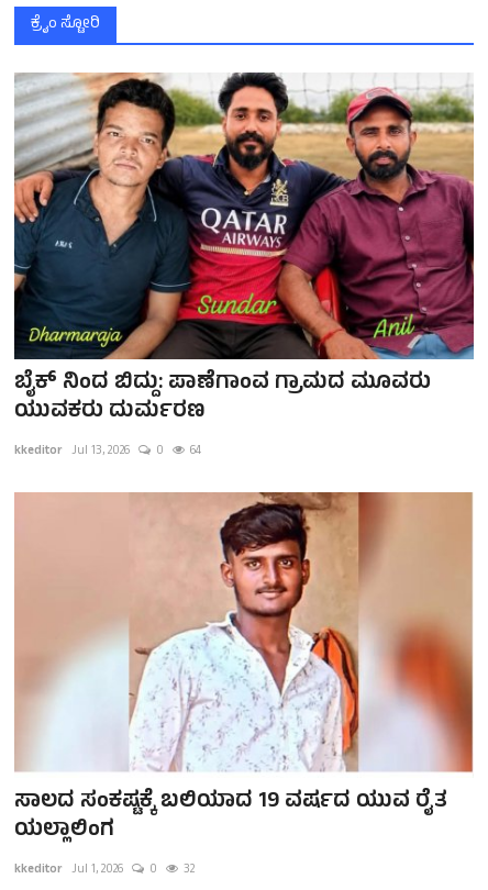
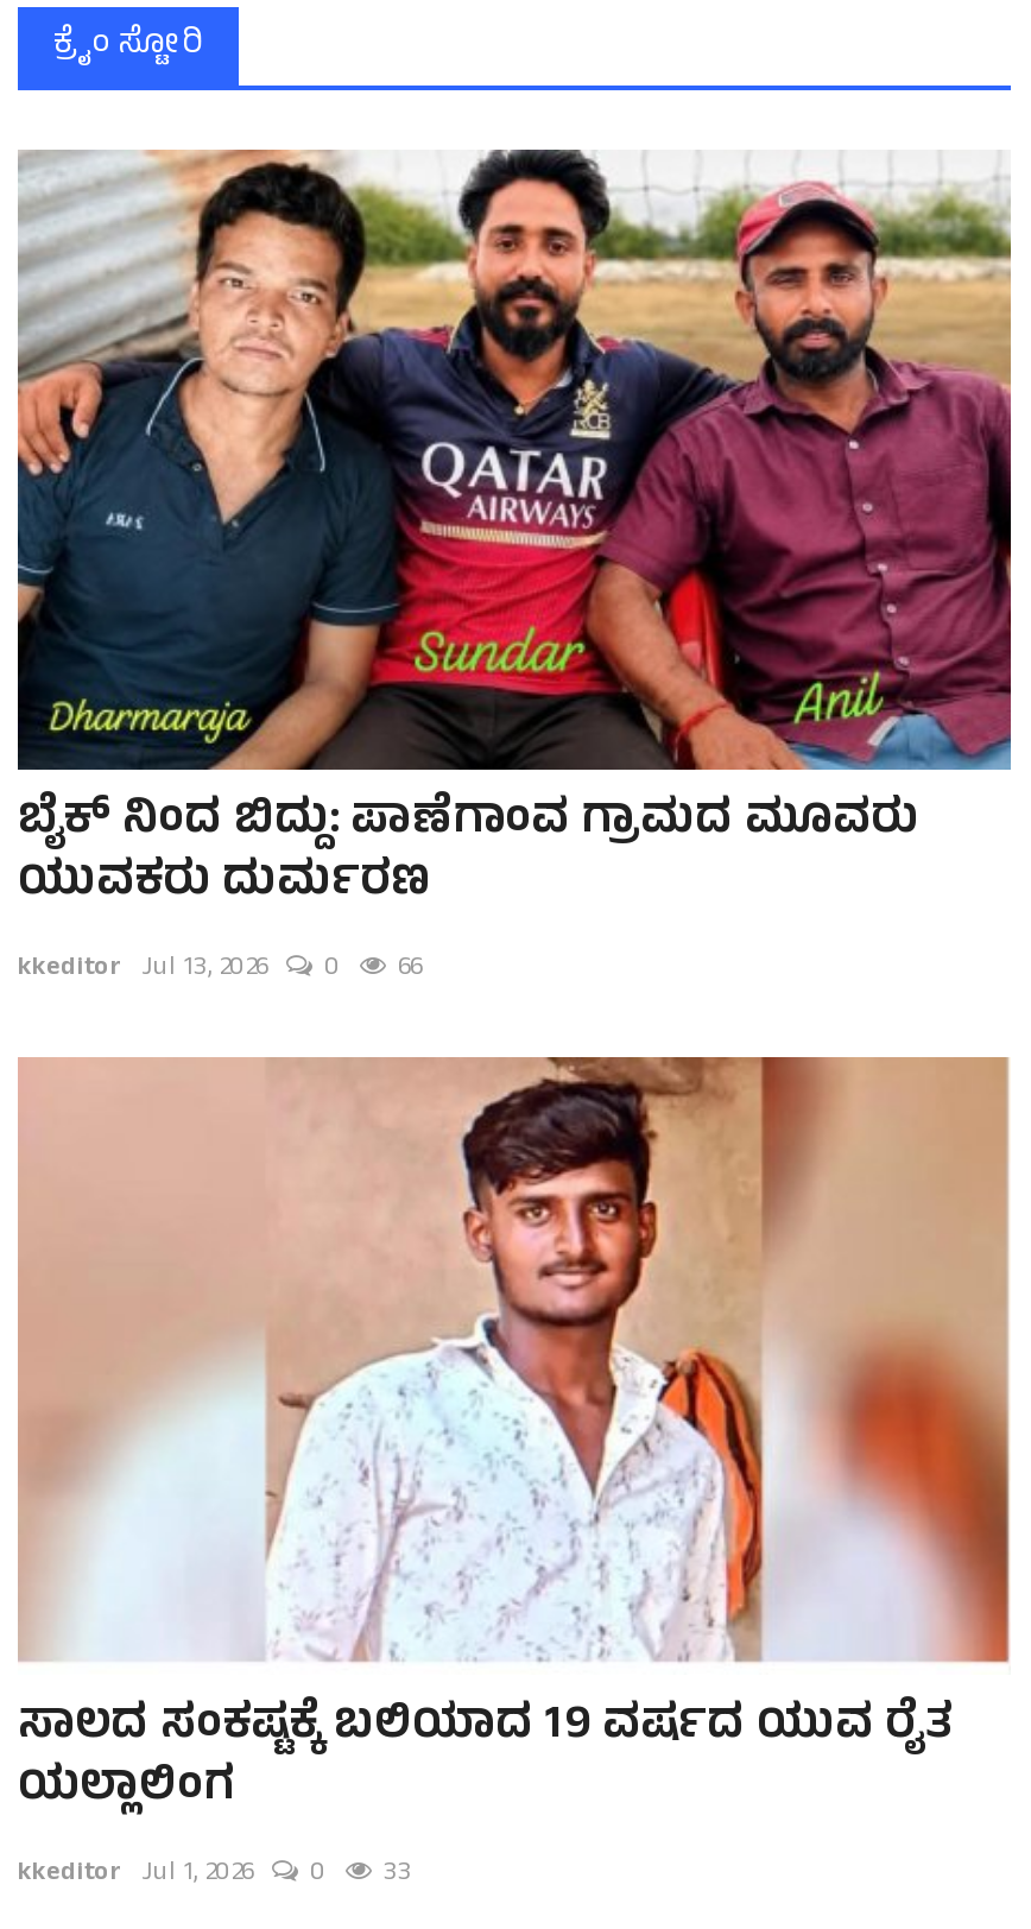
- kkeditor Jul 13, 2026 0 64
+ kkeditor Jul 13, 2026 0 66

- kkeditor Jul 1, 2026 0 32
+ kkeditor Jul 1, 2026 0 33
